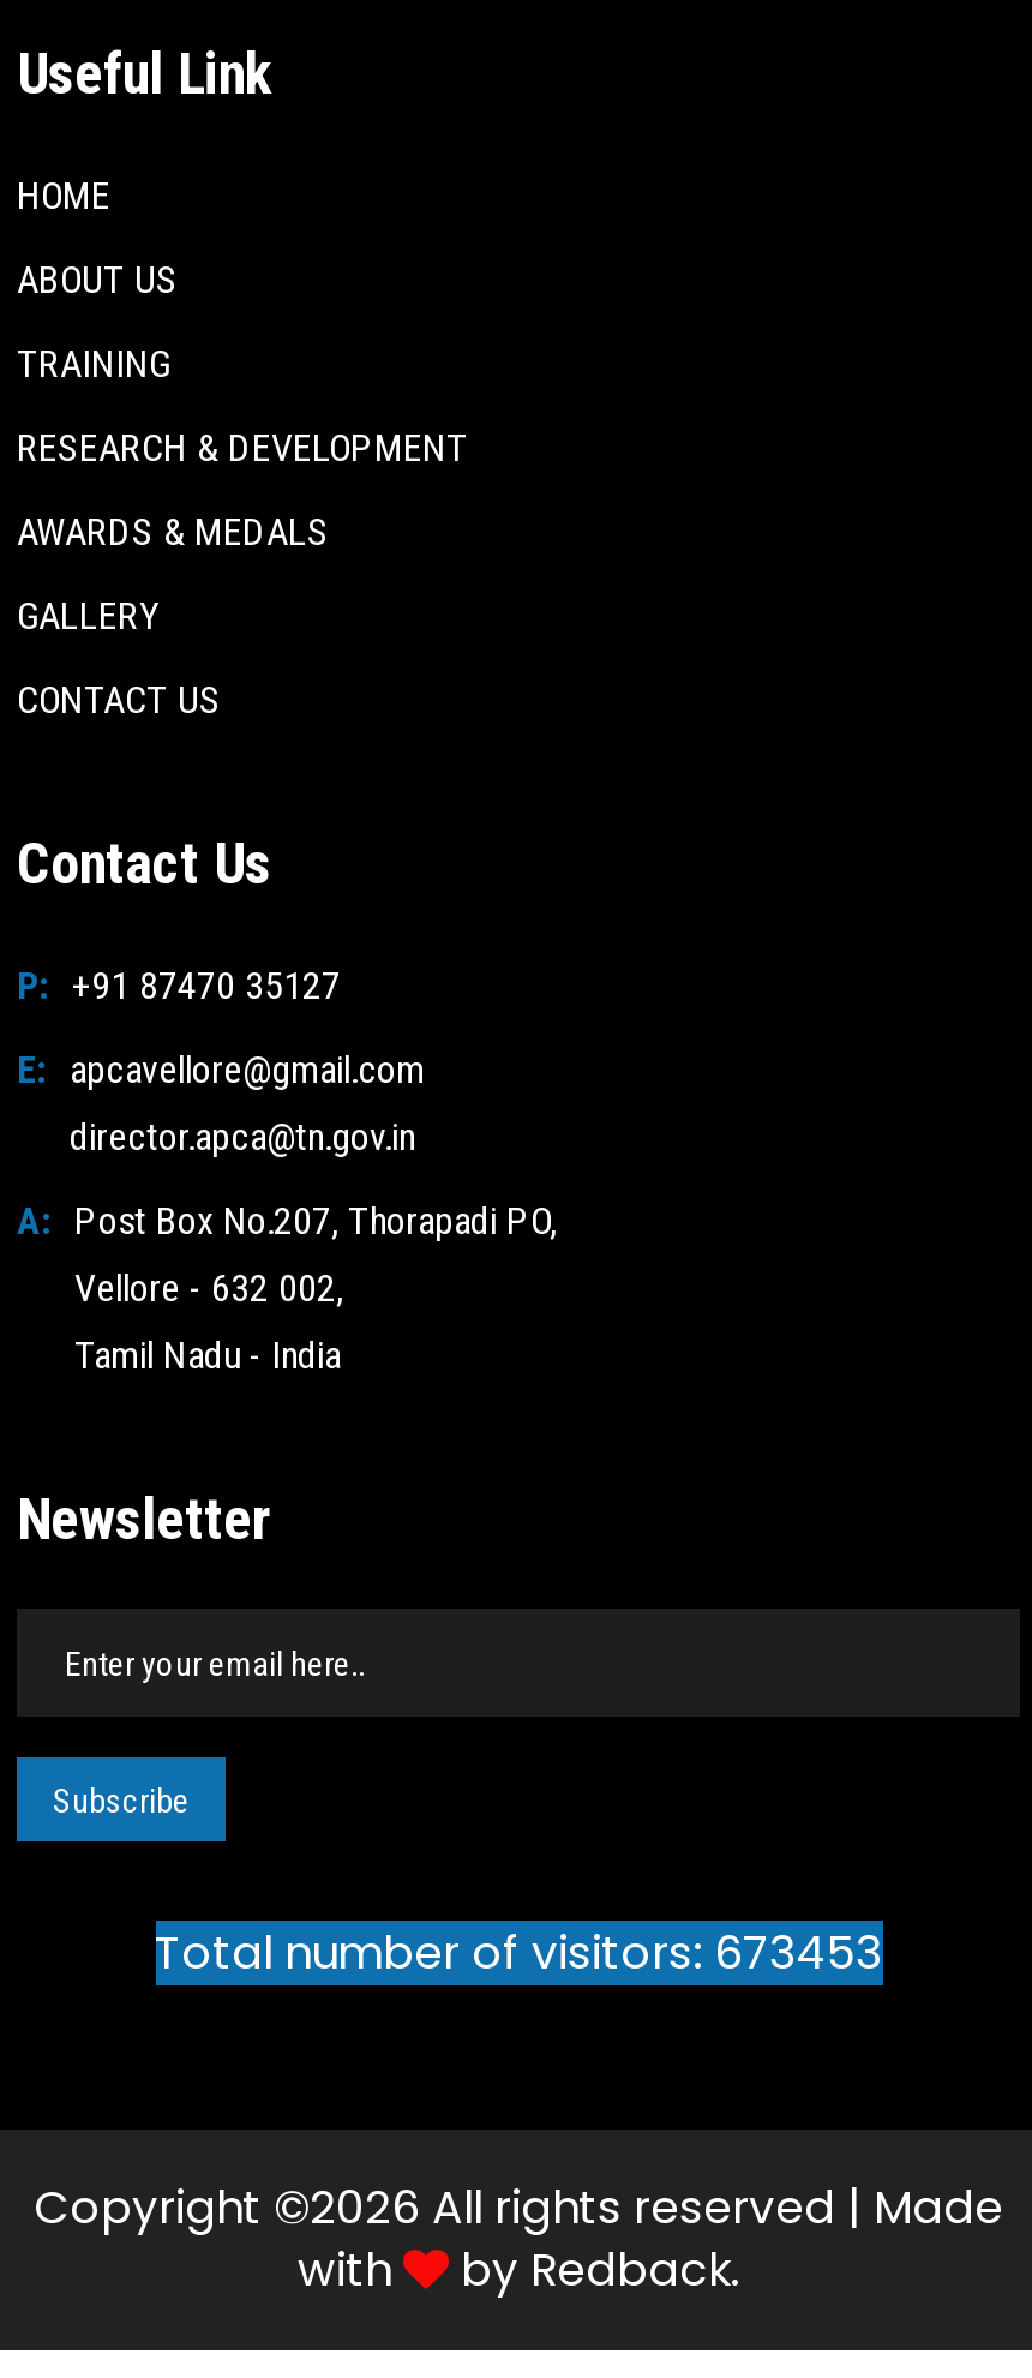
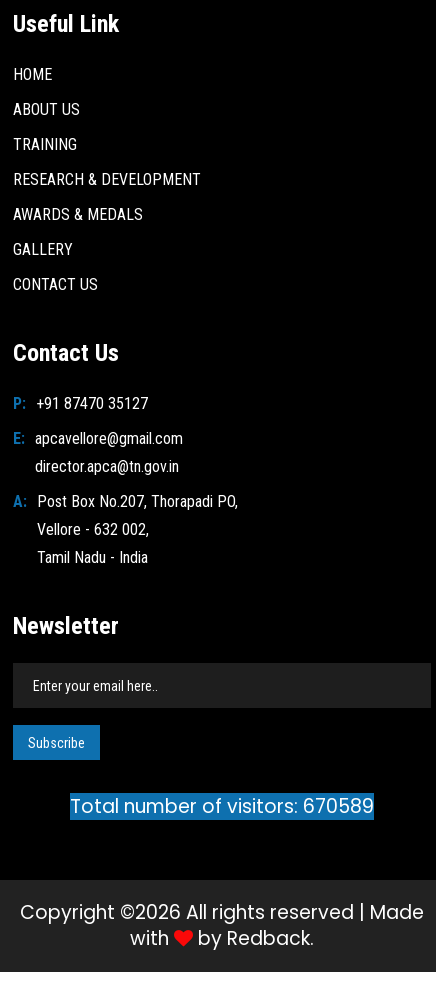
- Total number of visitors: 673453
+ Total number of visitors: 670589
